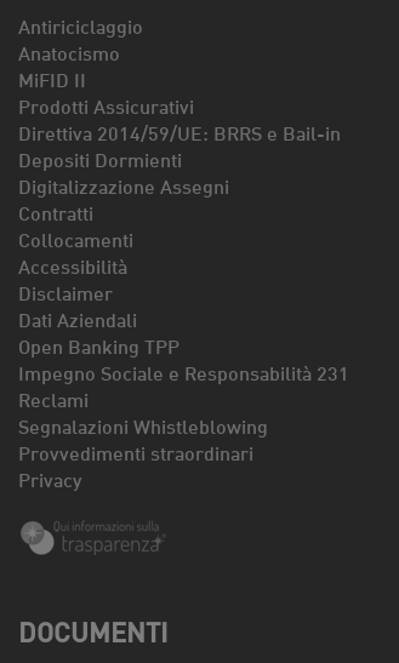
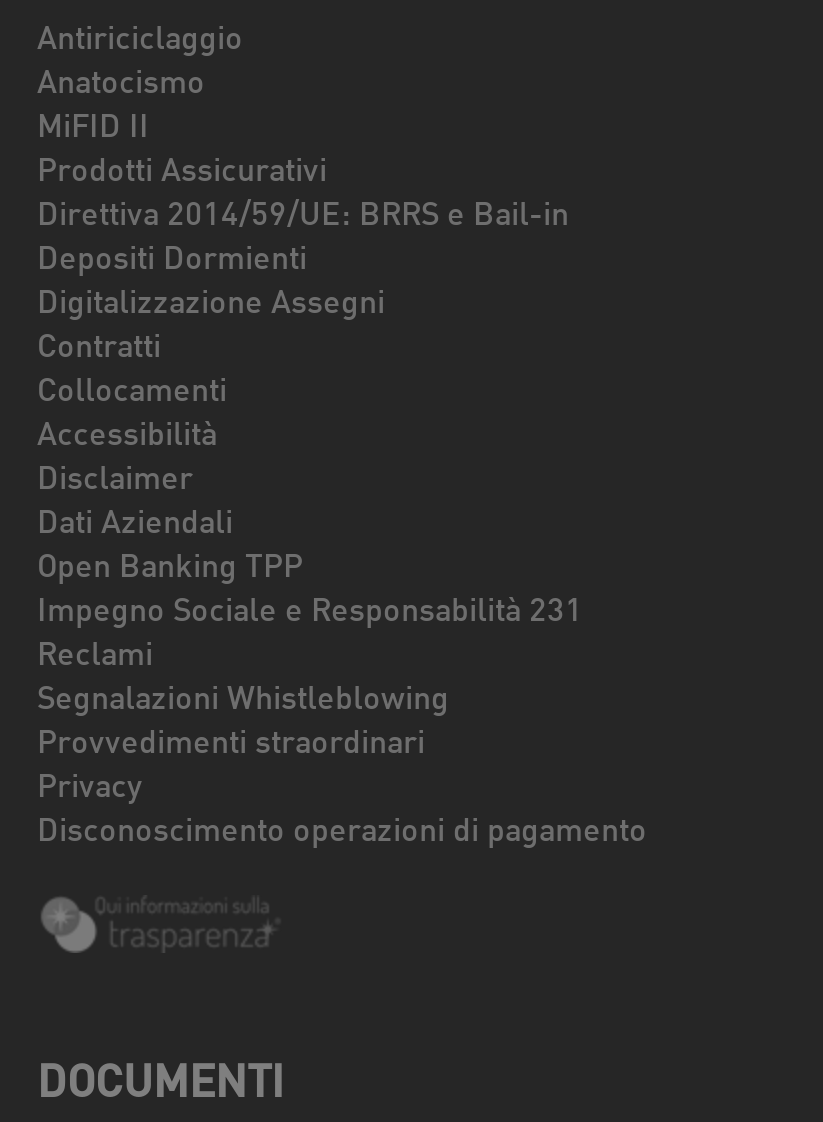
+ Disconoscimento operazioni di pagamento
